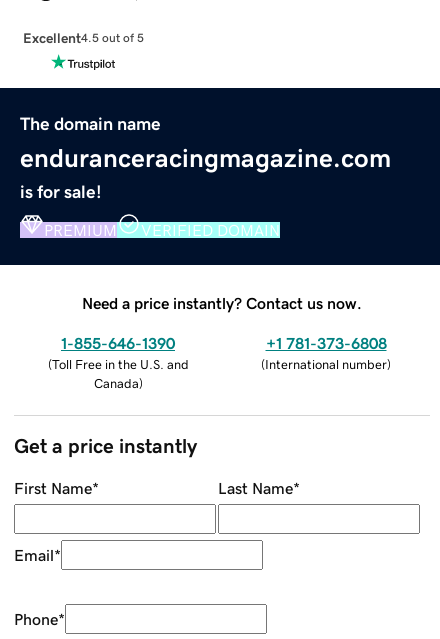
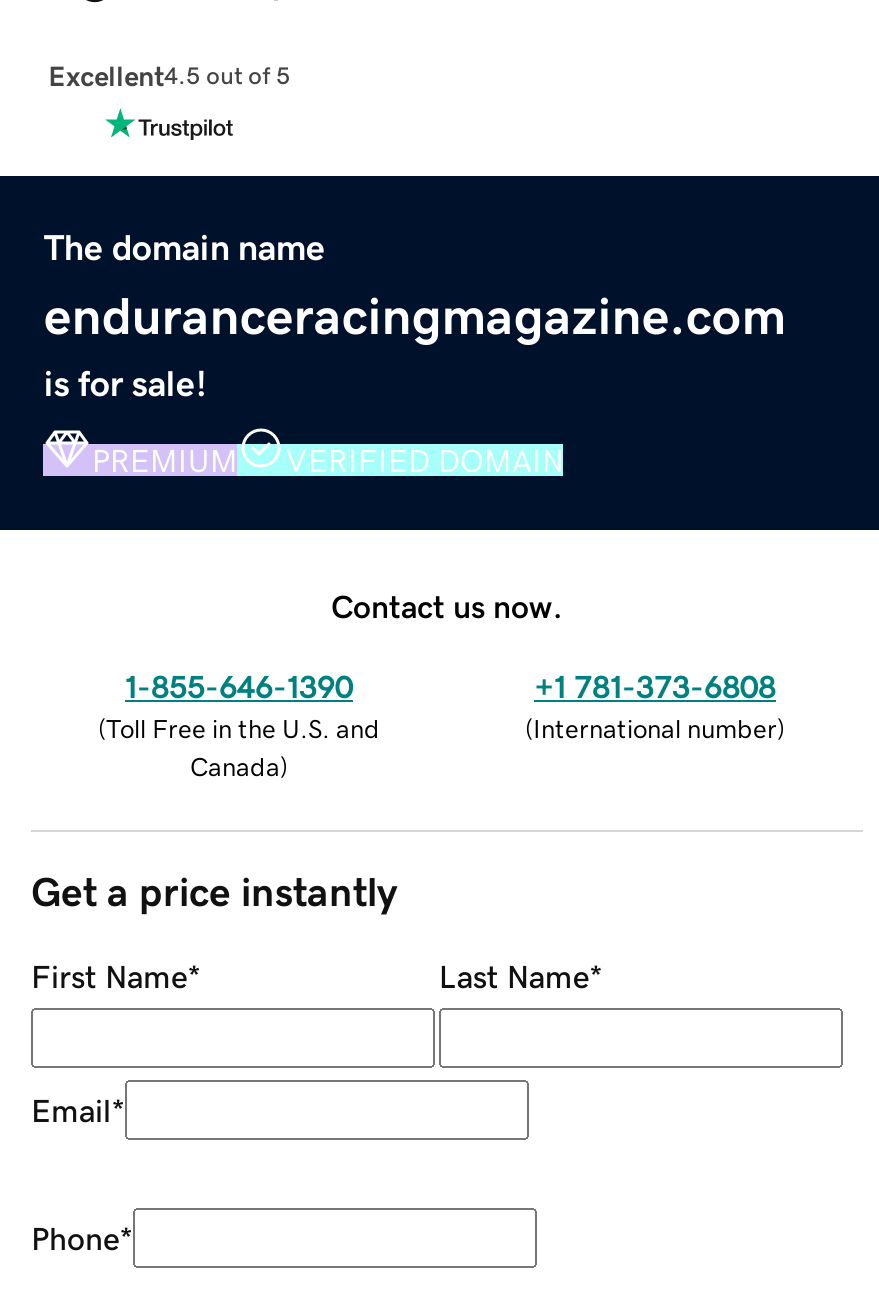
- Need a price instantly? Contact us now.
+ Contact us now.
